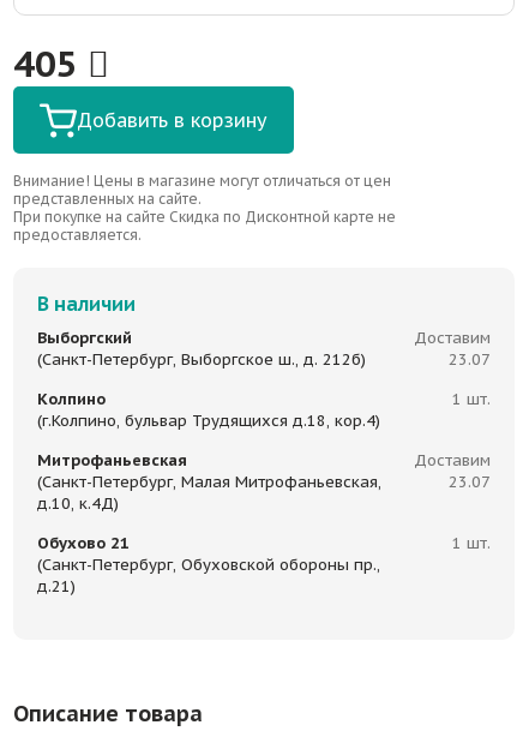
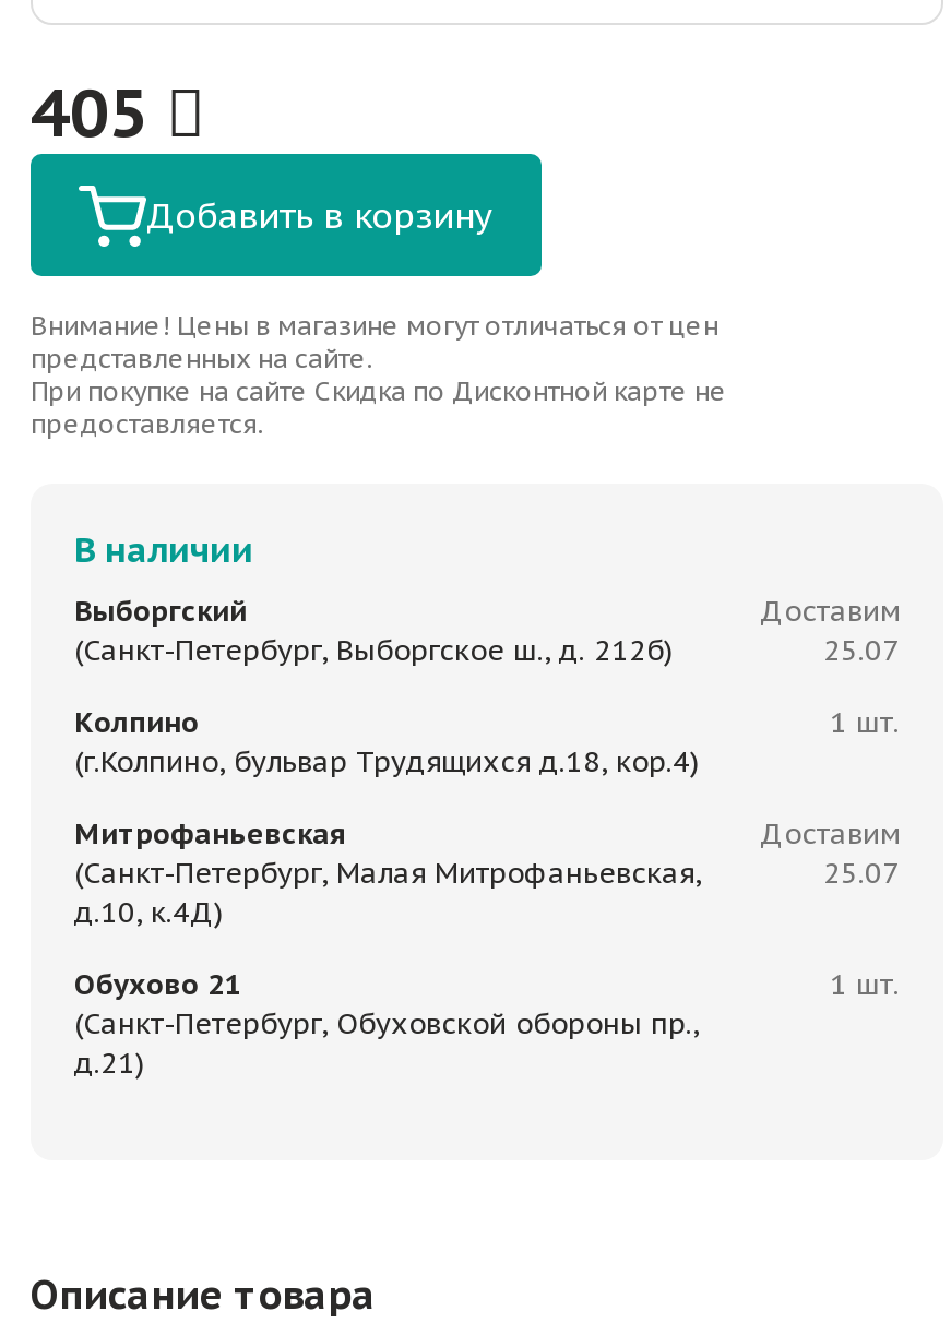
- 23.07
+ 25.07

- 23.07
+ 25.07
